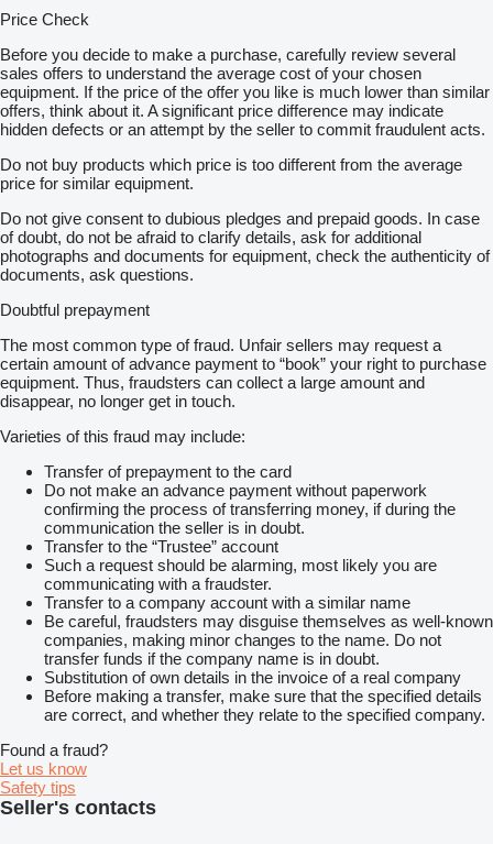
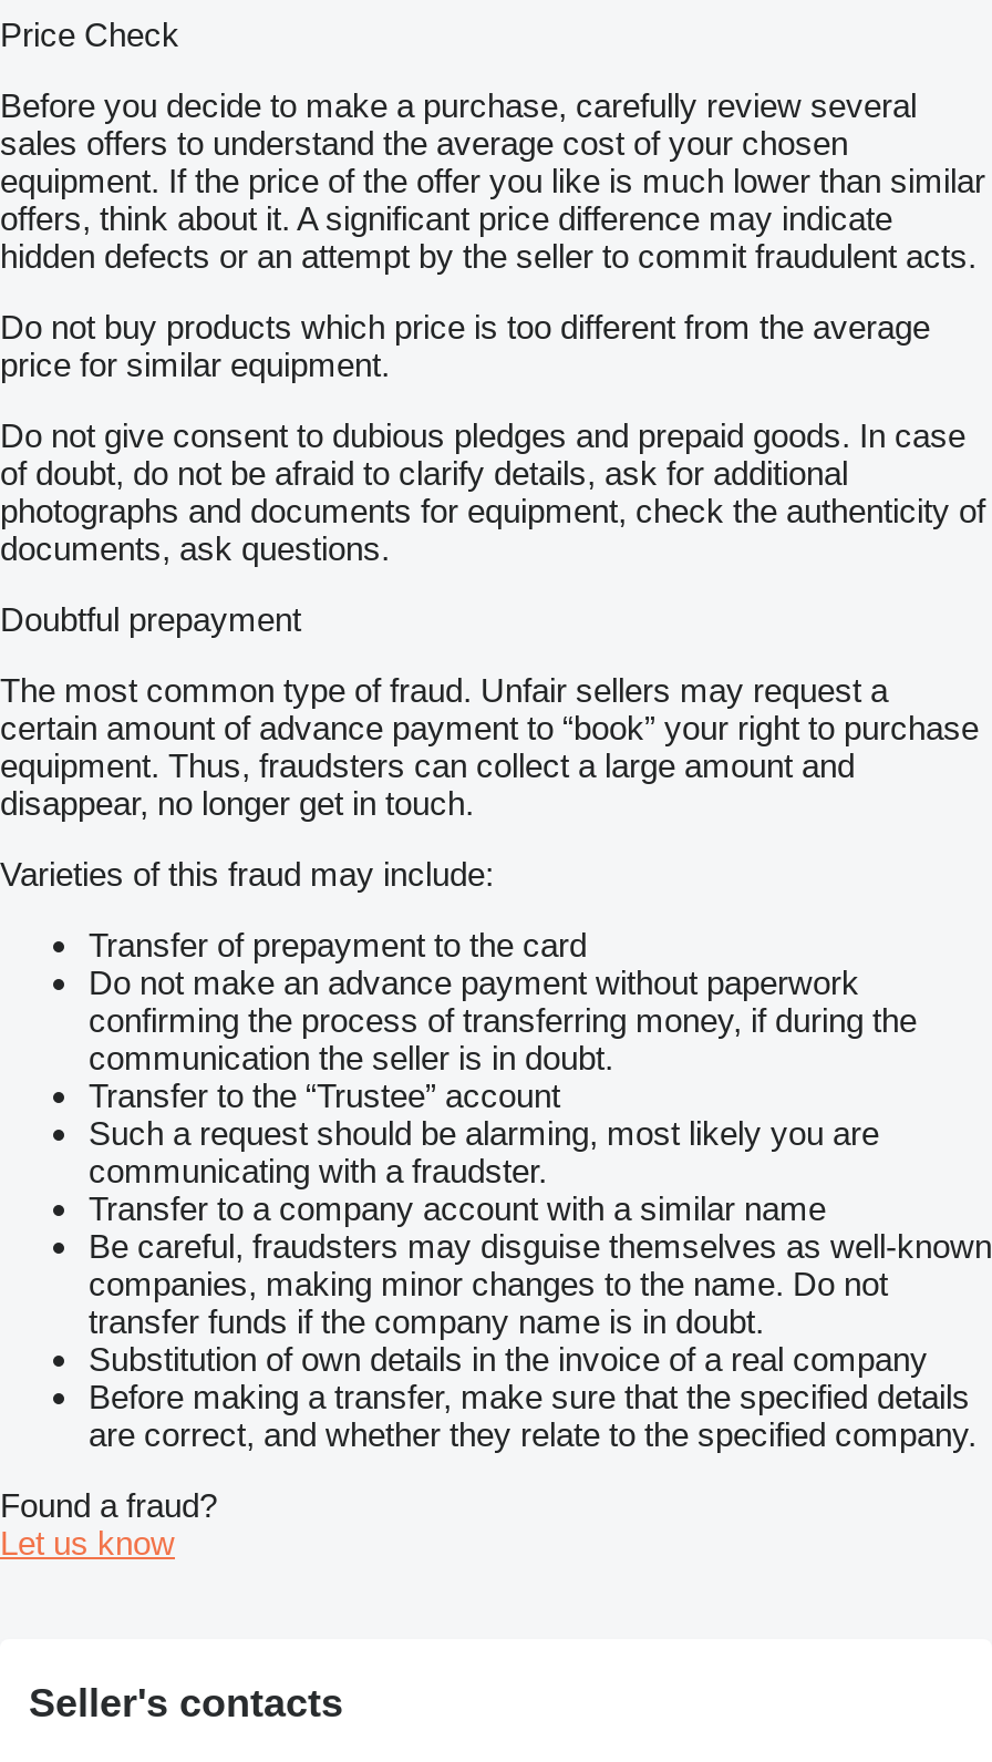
- Safety tips
